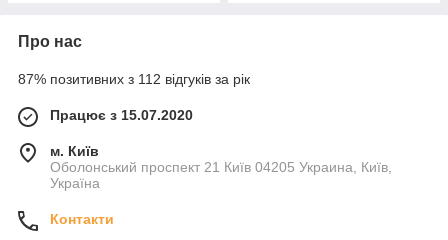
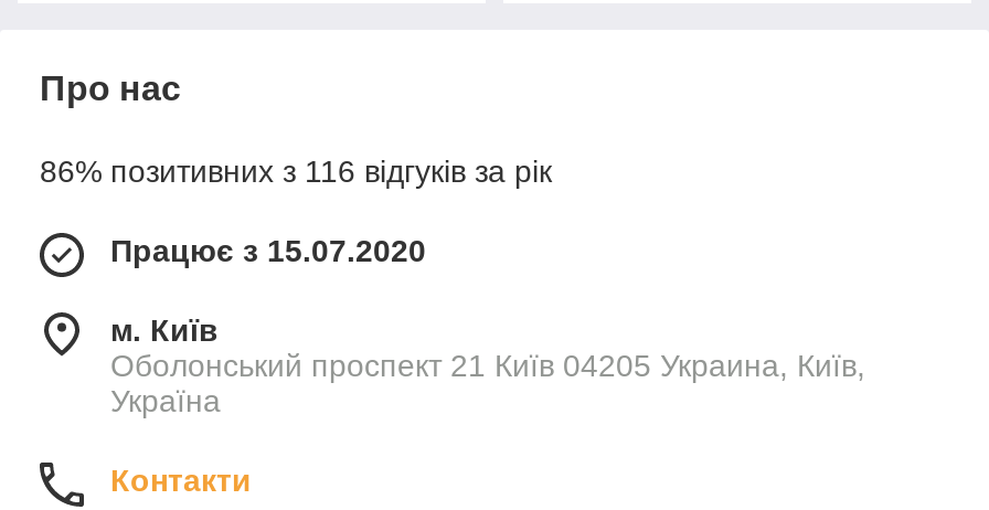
- 87% позитивних з 112 відгуків за рік
+ 86% позитивних з 116 відгуків за рік
